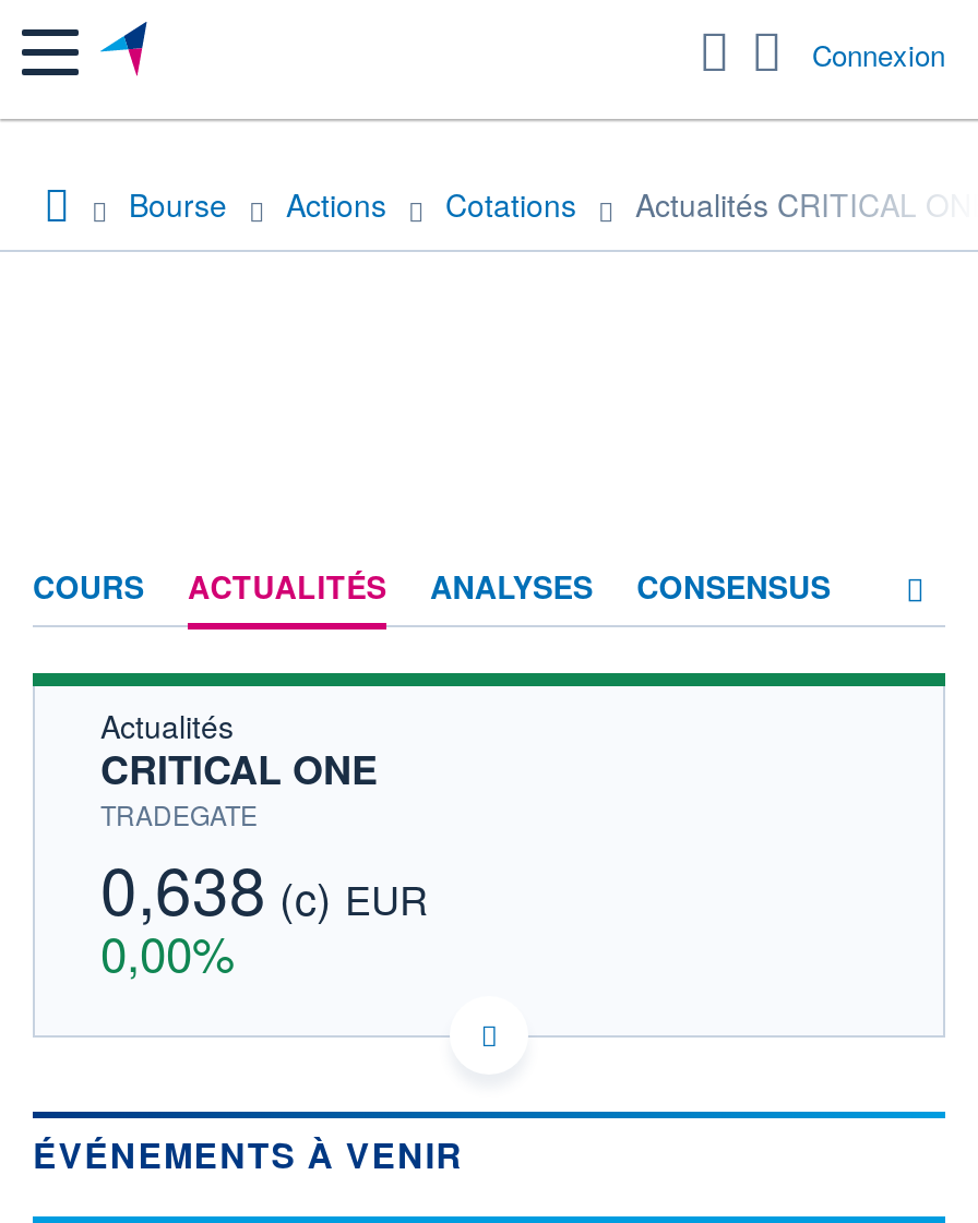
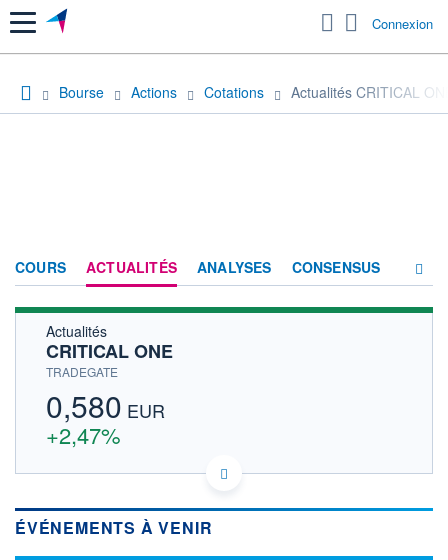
- 0,638 (c) EUR
- 0,00%
+ 0,580 EUR
+ +2,47%
